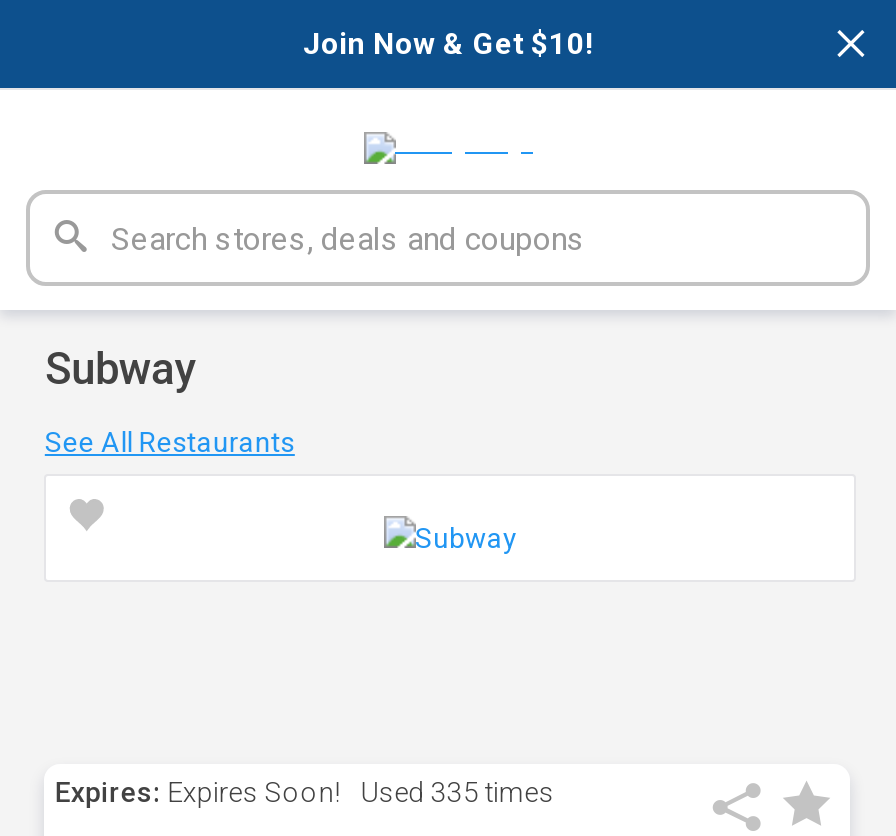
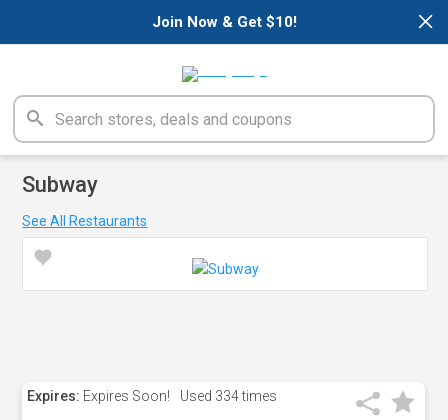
- Expires: Expires Soon! Used 335 times
+ Expires: Expires Soon! Used 334 times
